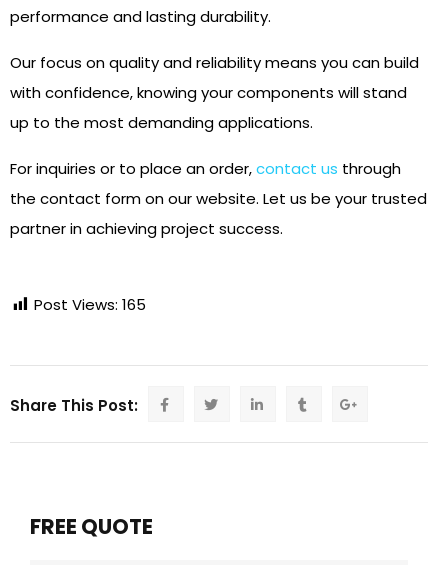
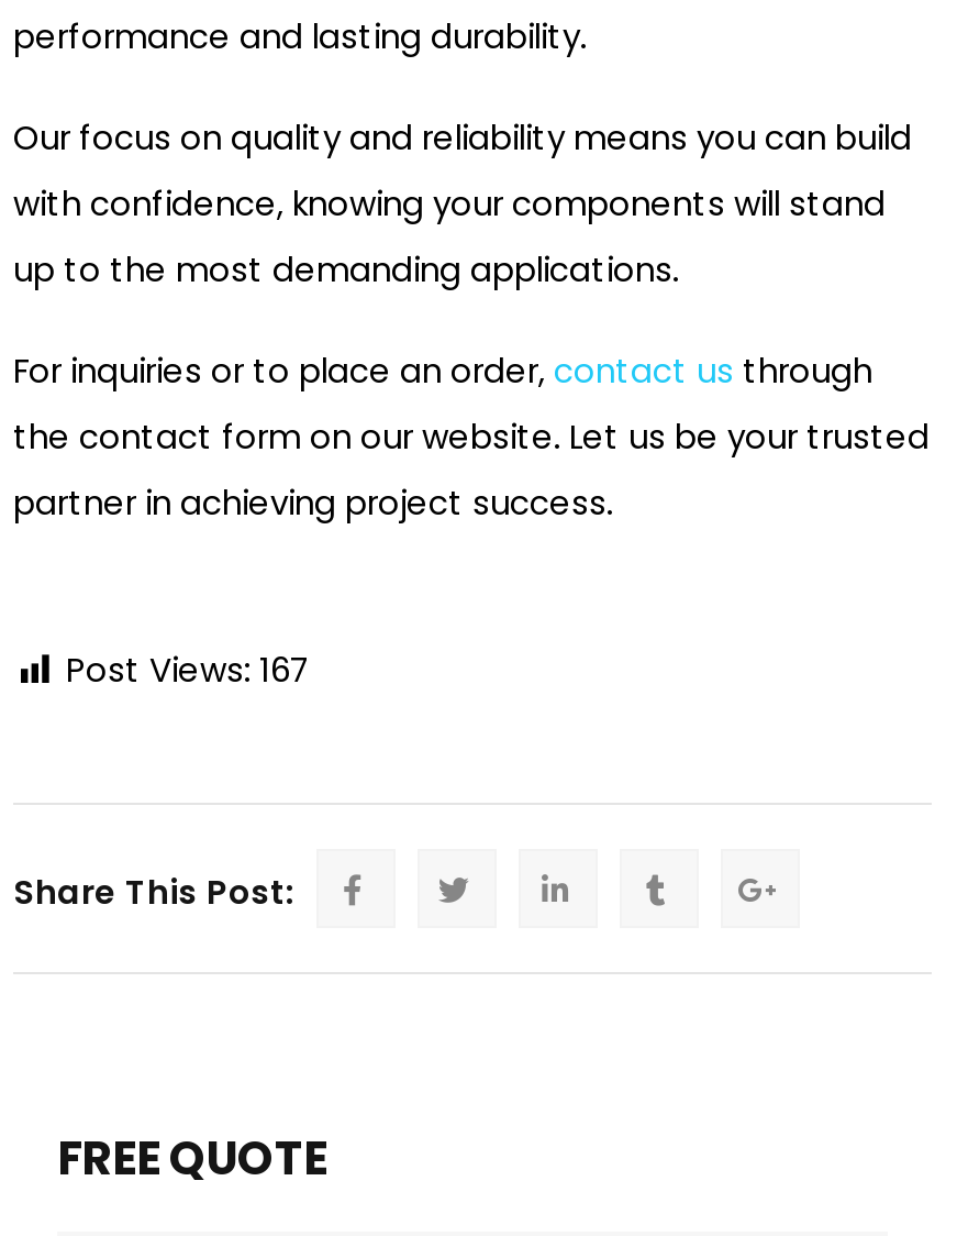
- Post Views: 165
+ Post Views: 167
